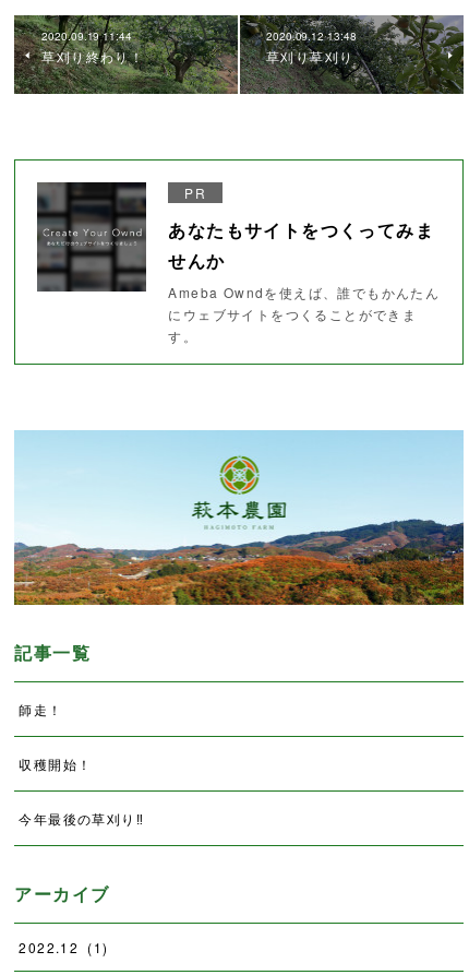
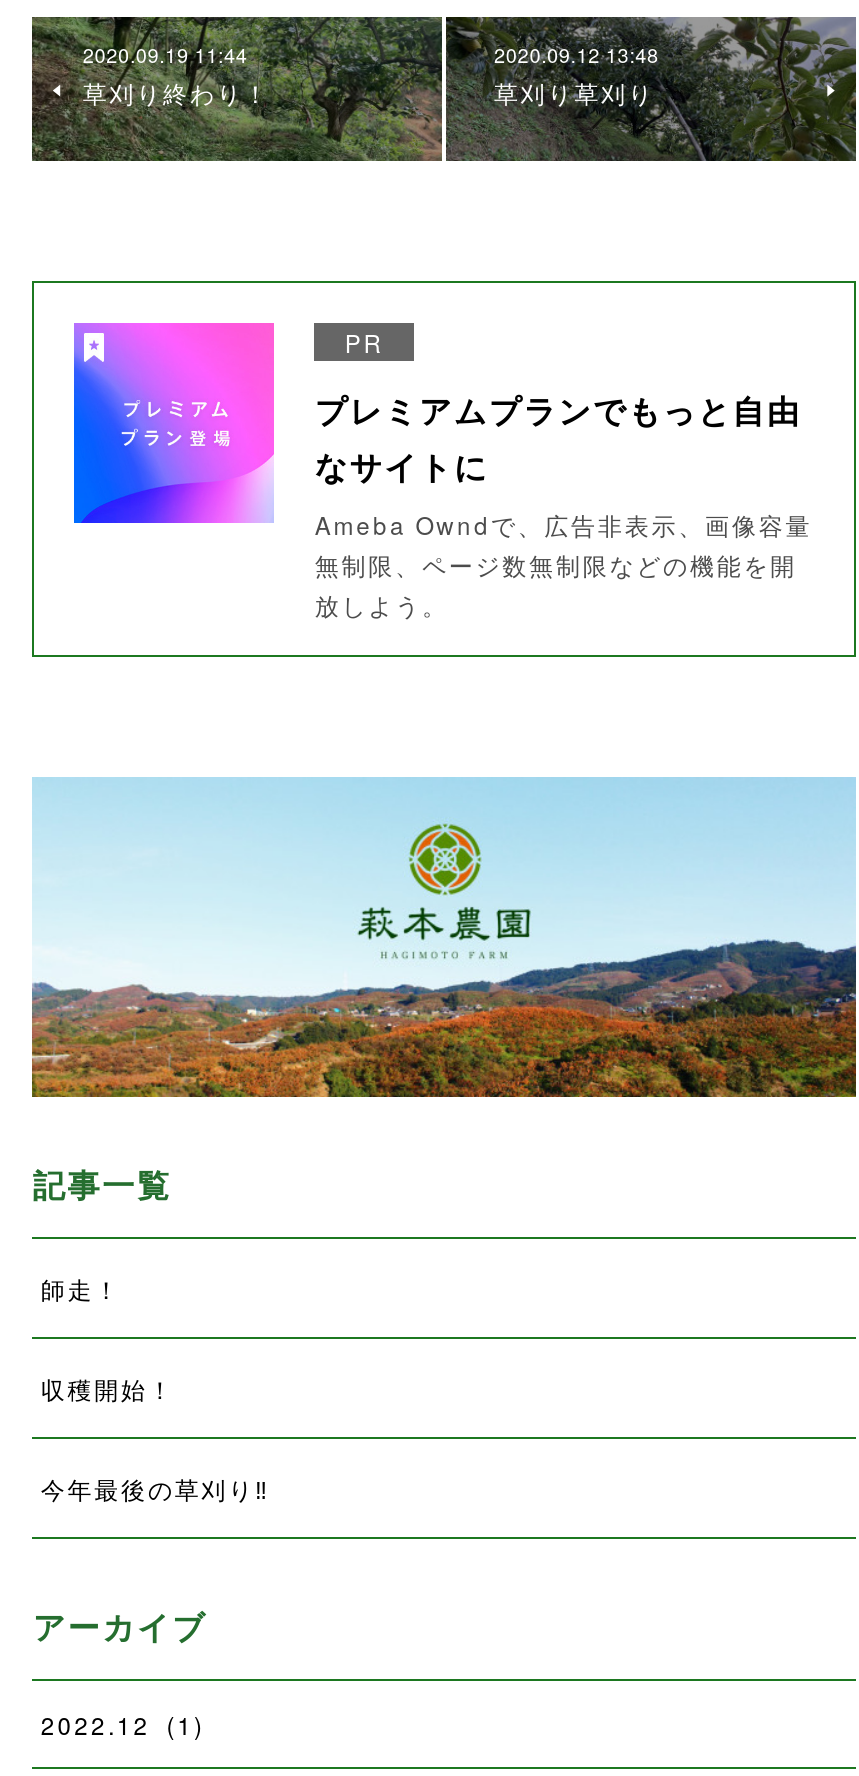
- [image]
- あなたもサイトをつくってみま
- せんか
- Ameba Owndを使えば、誰でもかんたん
- にウェブサイトをつくることができま
- す。
+ [image]
+ プレミアムプランでもっと自由
+ なサイトに
+ Ameba Owndで、広告非表示、画像容量
+ 無制限、ページ数無制限などの機能を開
+ 放しよう。
